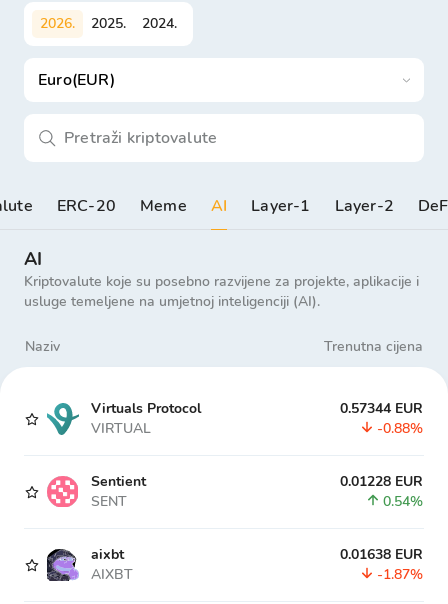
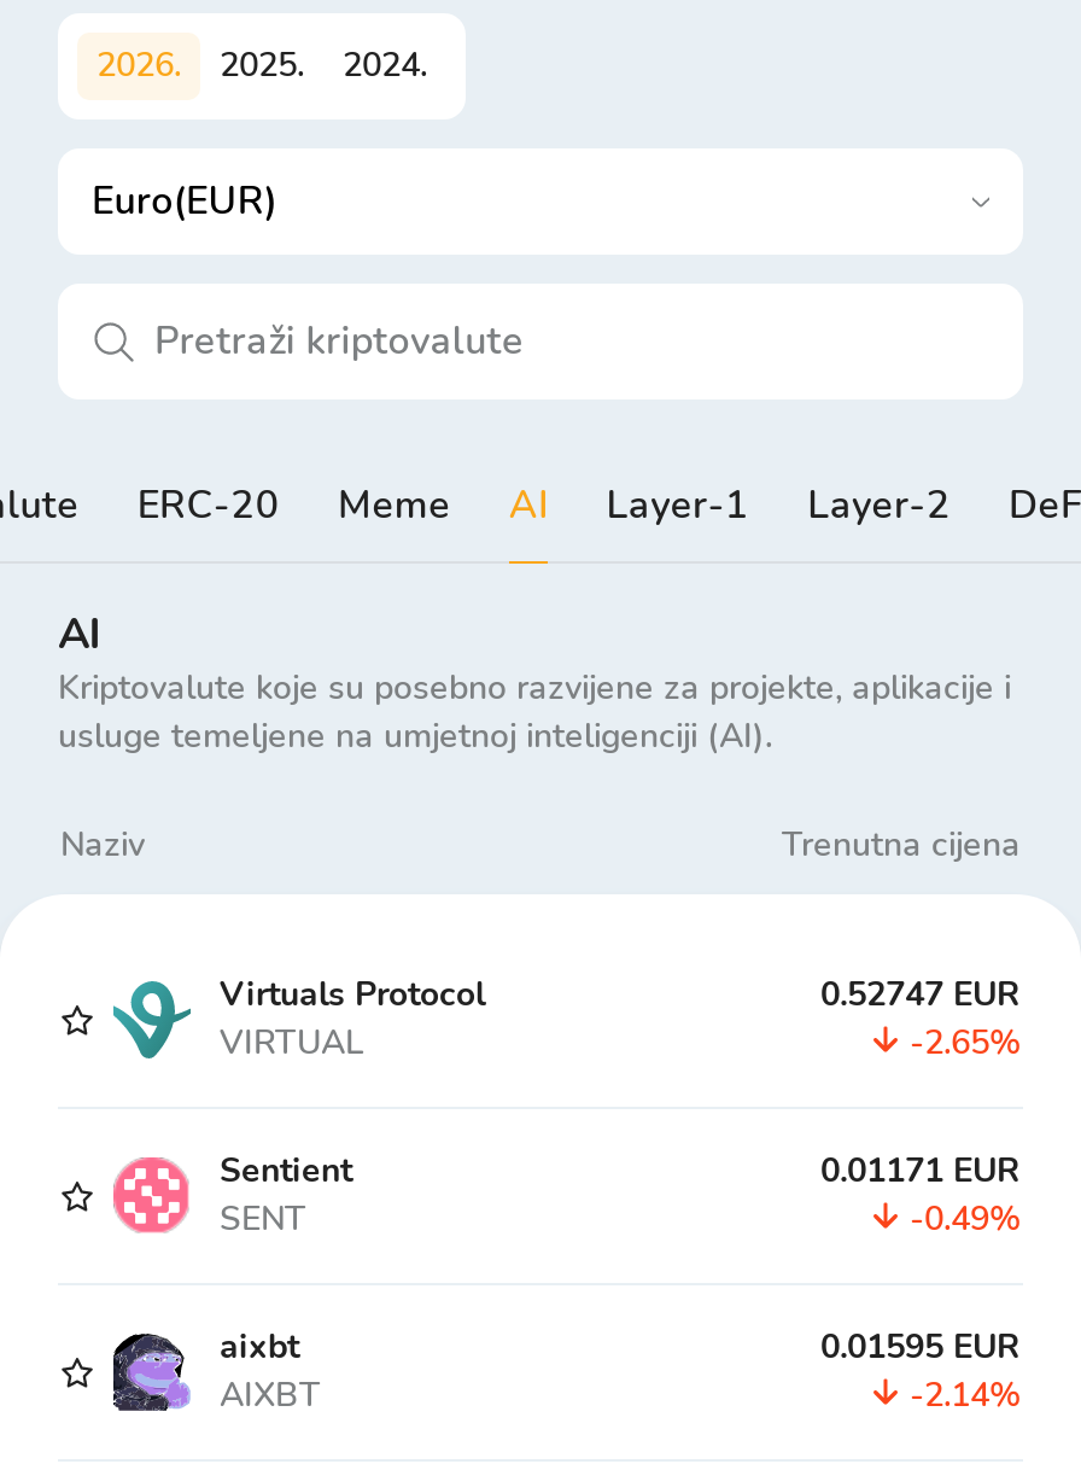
- 0.57344 EUR
+ 0.52747 EUR

- -0.88%
+ -2.65%

- 0.01228 EUR
+ 0.01171 EUR

- 0.54%
+ -0.49%

- 0.01638 EUR
+ 0.01595 EUR

- -1.87%
+ -2.14%
